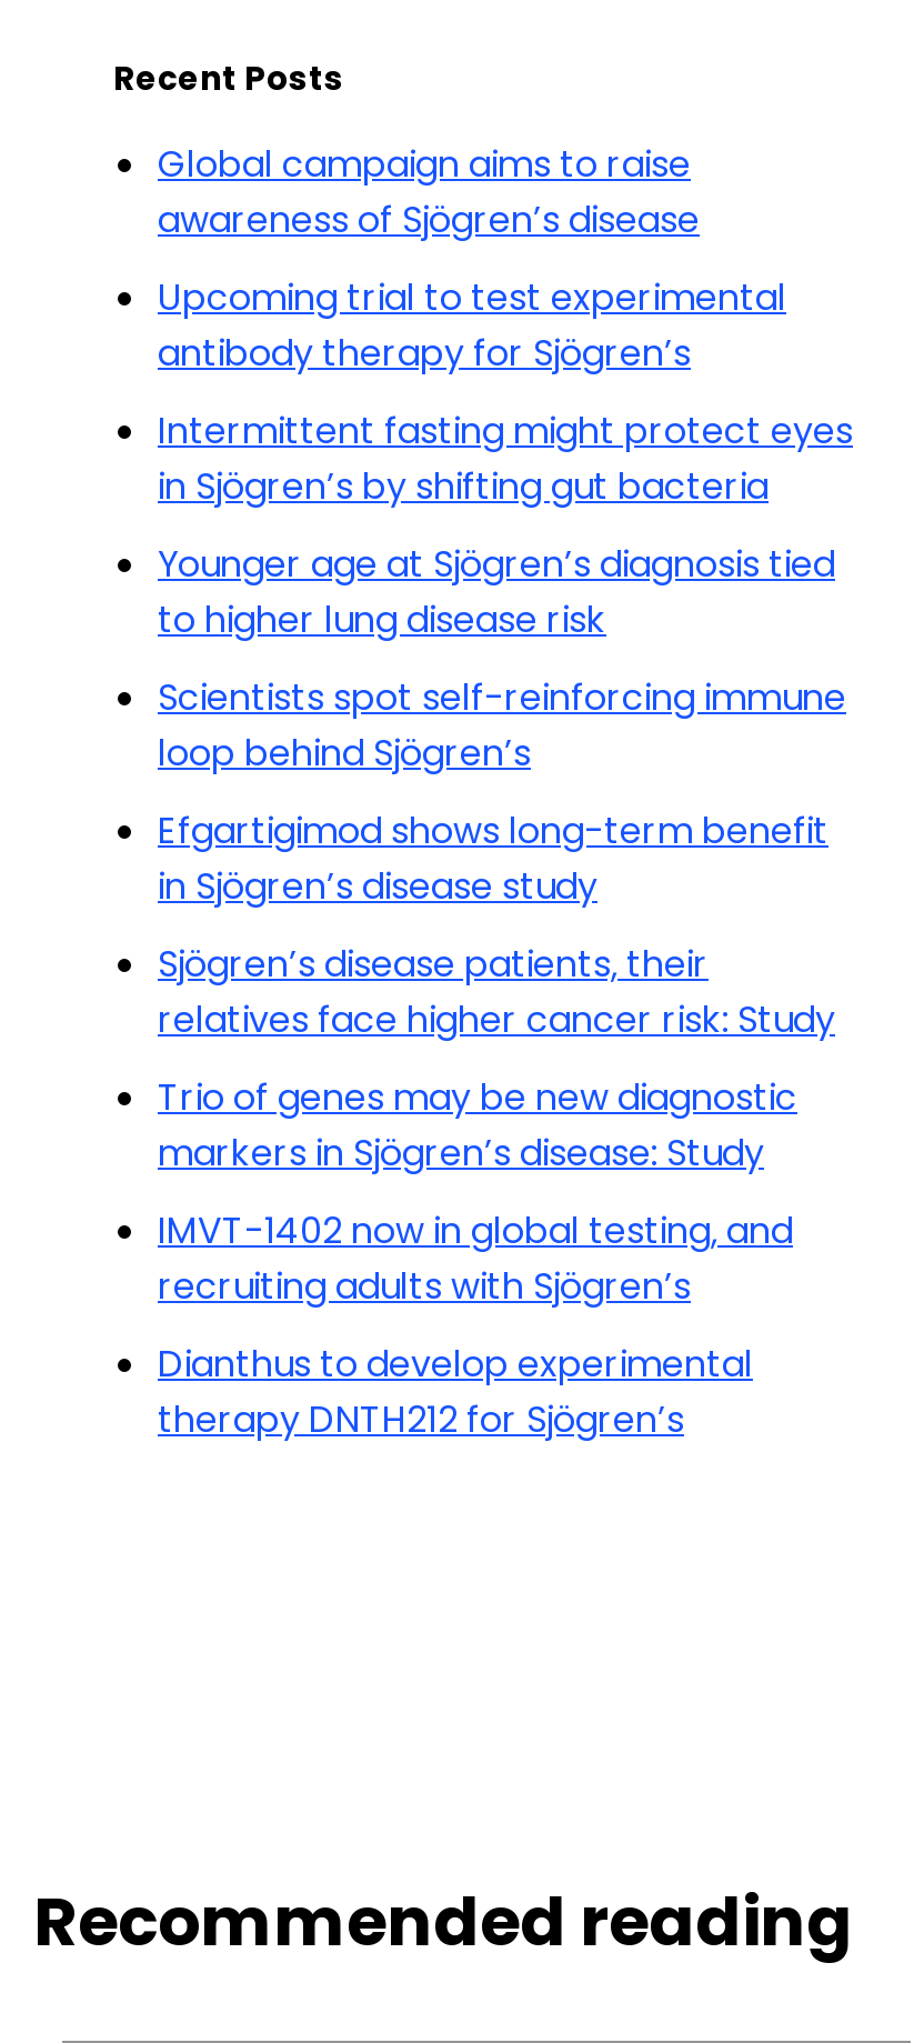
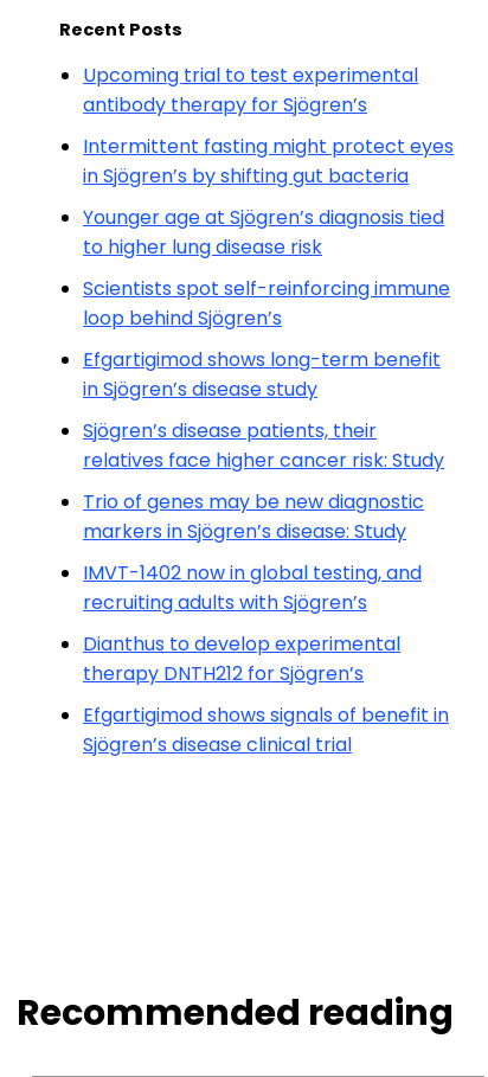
- Global campaign aims to raise
- awareness of Sjögren’s disease

moved up: Upcoming trial to test experimental | antibody therapy for Sjögren’s | Intermittent fasting might protect eyes | ... | Dianthus to develop experimental | therapy DNTH212 for Sjögren’s

+ Efgartigimod shows signals of benefit in
+ Sjögren’s disease clinical trial
